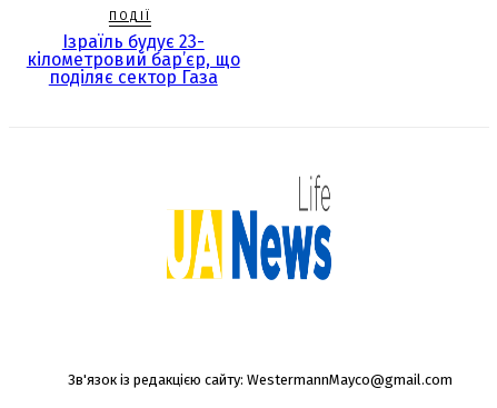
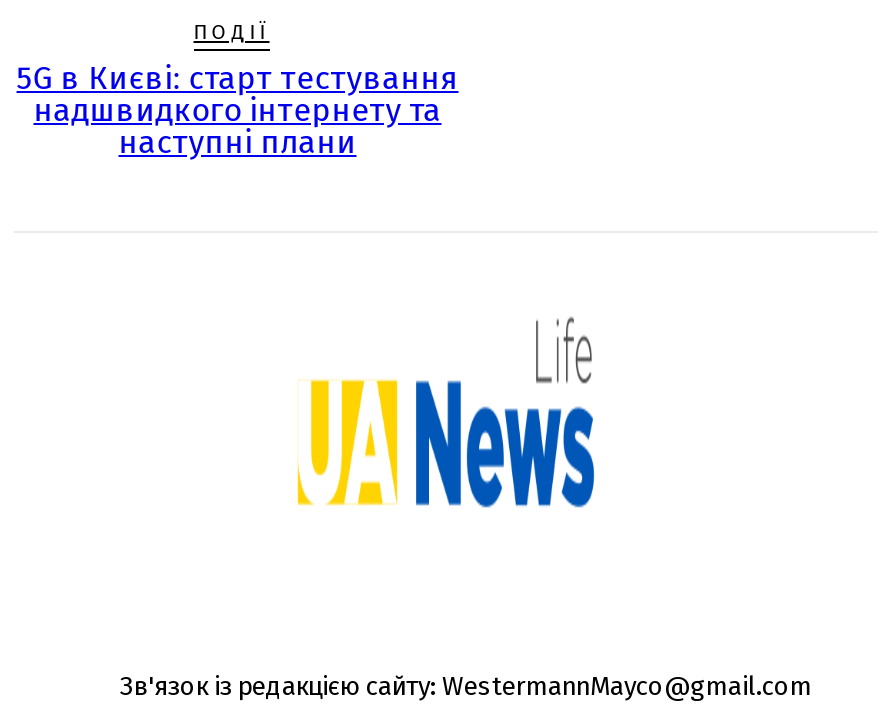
- Ізраїль будує 23-
- кілометровий бар’єр, що
- поділяє сектор Газа
+ 5G в Києві: старт тестування
+ надшвидкого інтернету та
+ наступні плани
